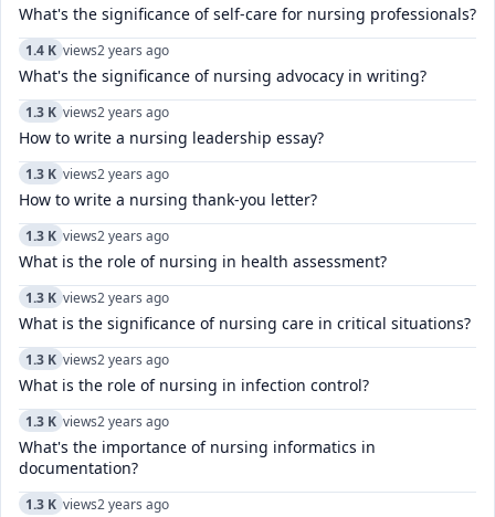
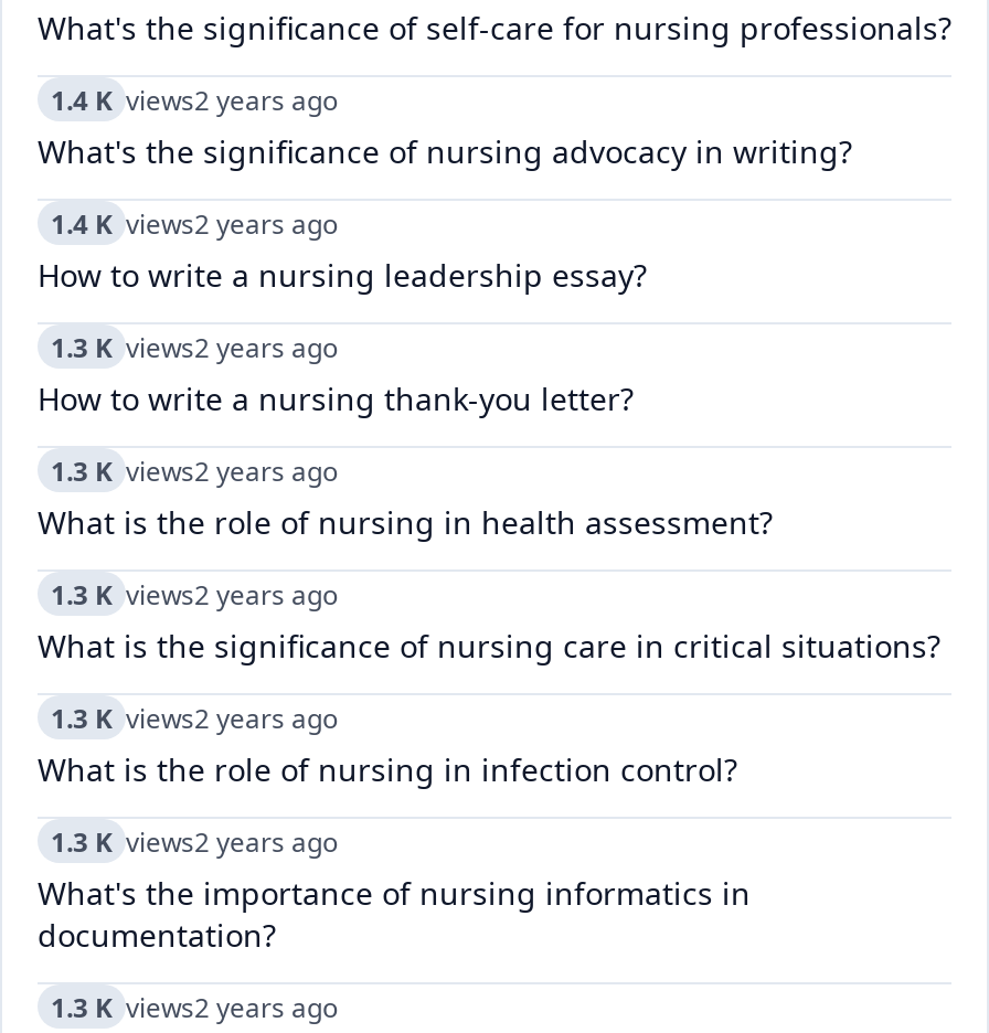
- 1.3 K views2 years ago
+ 1.4 K views2 years ago
